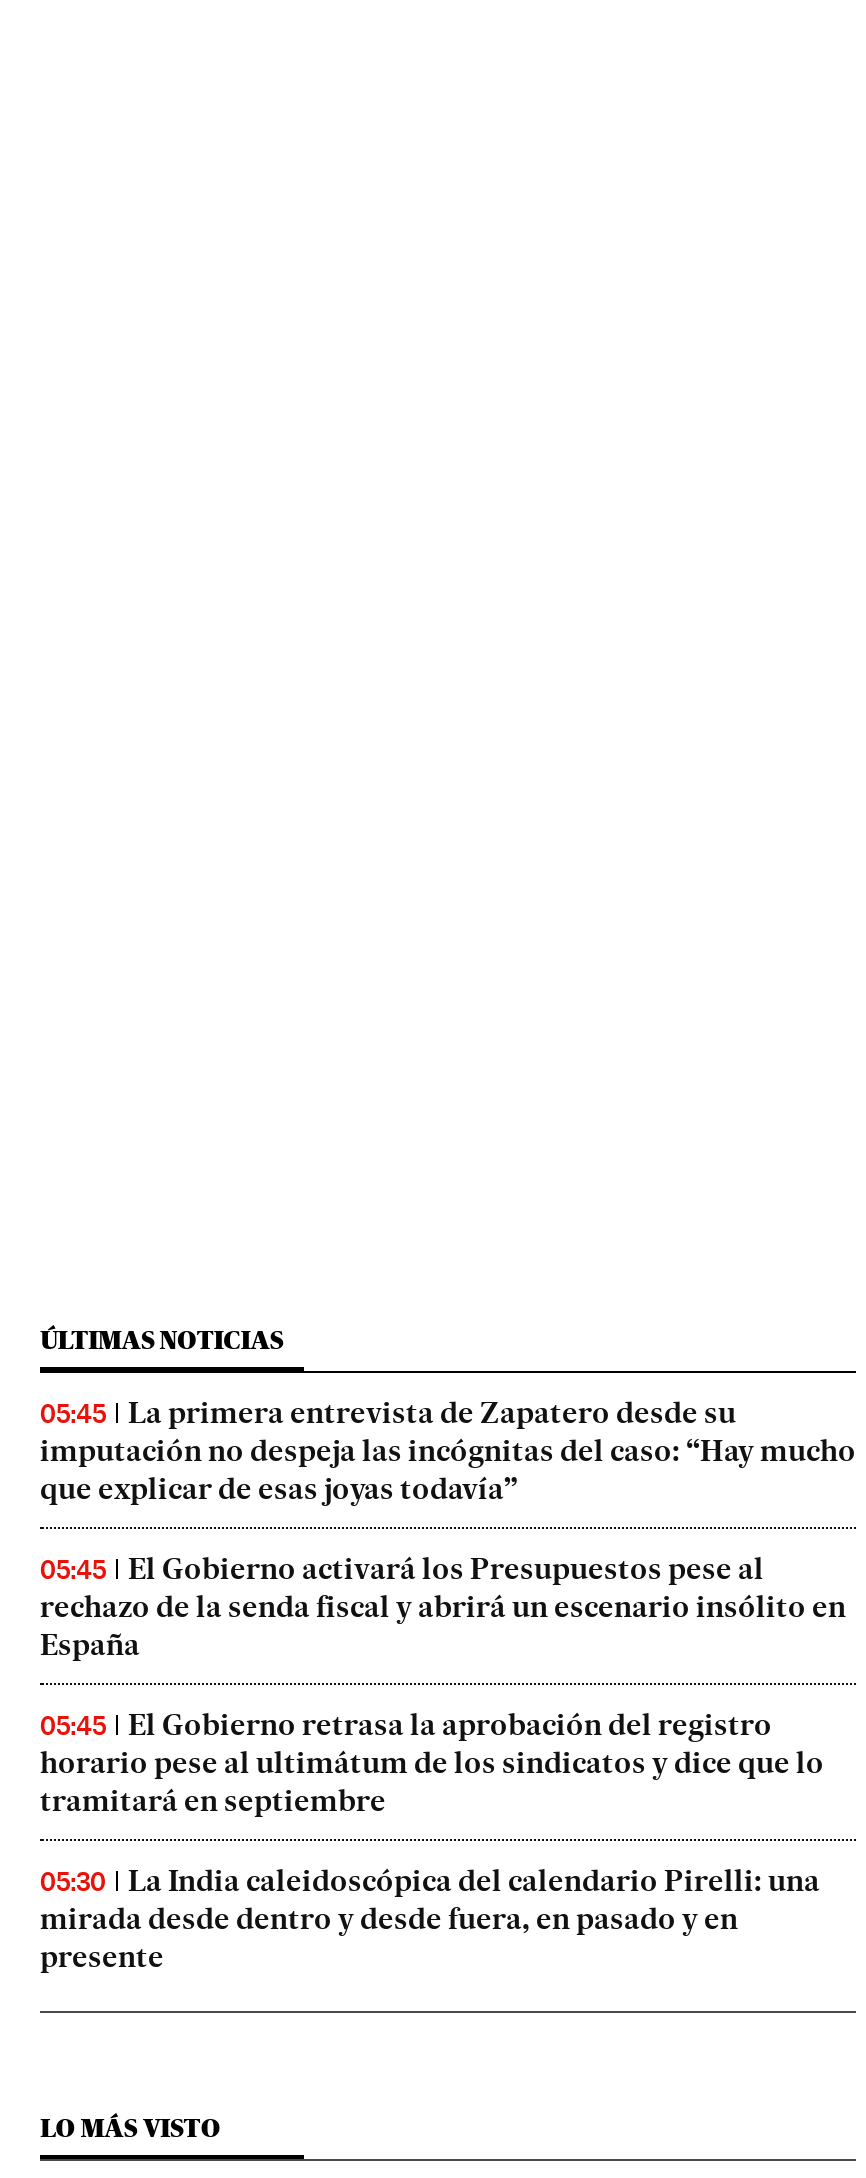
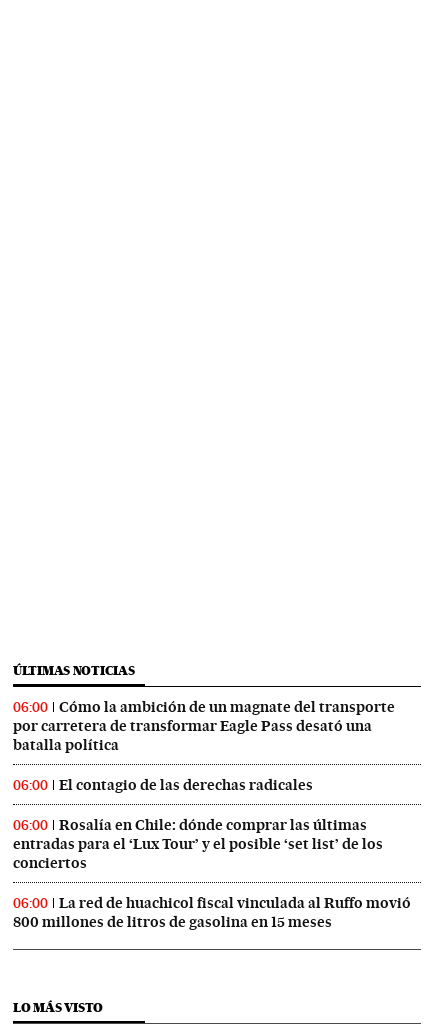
- 05:45
- La primera entrevista de Zapatero desde su
- imputación no despeja las incógnitas del caso: “Hay mucho
- que explicar de esas joyas todavía”
+ 06:00
+ Cómo la ambición de un magnate del transporte
+ por carretera de transformar Eagle Pass desató una
+ batalla política

- 05:45
- El Gobierno activará los Presupuestos pese al
- rechazo de la senda fiscal y abrirá un escenario insólito en
- España
+ 06:00
+ El contagio de las derechas radicales

- 05:45
- El Gobierno retrasa la aprobación del registro
- horario pese al ultimátum de los sindicatos y dice que lo
- tramitará en septiembre
+ 06:00
+ Rosalía en Chile: dónde comprar las últimas
+ entradas para el ‘Lux Tour’ y el posible ‘set list’ de los
+ conciertos

- 05:30
- La India caleidoscópica del calendario Pirelli: una
- mirada desde dentro y desde fuera, en pasado y en
- presente
+ 06:00
+ La red de huachicol fiscal vinculada al Ruffo movió
+ 800 millones de litros de gasolina en 15 meses
